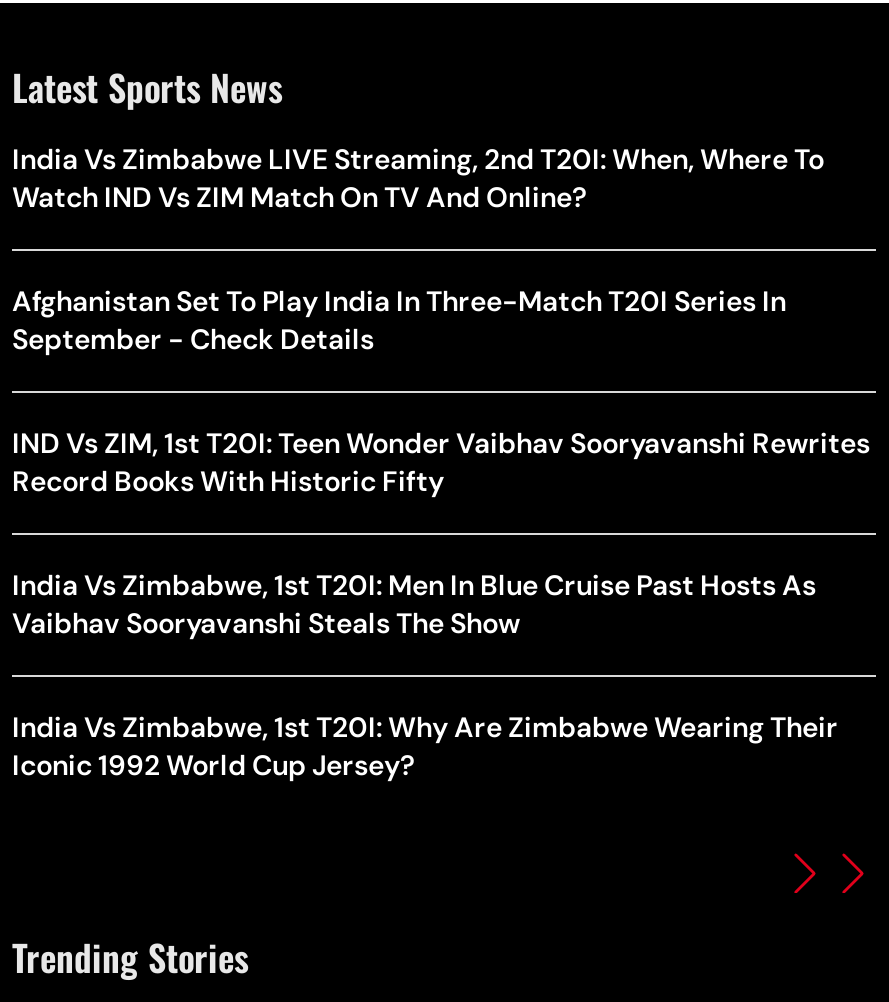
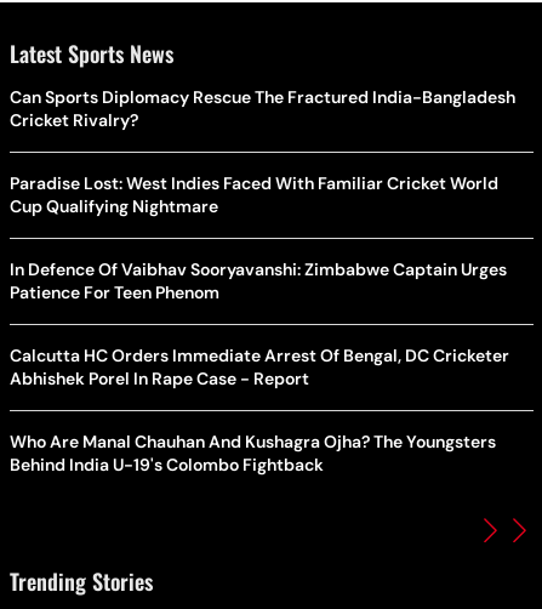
- India Vs Zimbabwe LIVE Streaming, 2nd T20I: When, Where To
- Watch IND Vs ZIM Match On TV And Online?
+ Can Sports Diplomacy Rescue The Fractured India-Bangladesh
+ Cricket Rivalry?

- Afghanistan Set To Play India In Three-Match T20I Series In
- September - Check Details
+ Paradise Lost: West Indies Faced With Familiar Cricket World
+ Cup Qualifying Nightmare

- IND Vs ZIM, 1st T20I: Teen Wonder Vaibhav Sooryavanshi Rewrites
- Record Books With Historic Fifty
+ In Defence Of Vaibhav Sooryavanshi: Zimbabwe Captain Urges
+ Patience For Teen Phenom

- India Vs Zimbabwe, 1st T20I: Men In Blue Cruise Past Hosts As
- Vaibhav Sooryavanshi Steals The Show
+ Calcutta HC Orders Immediate Arrest Of Bengal, DC Cricketer
+ Abhishek Porel In Rape Case - Report

- India Vs Zimbabwe, 1st T20I: Why Are Zimbabwe Wearing Their
- Iconic 1992 World Cup Jersey?
+ Who Are Manal Chauhan And Kushagra Ojha? The Youngsters
+ Behind India U-19's Colombo Fightback
